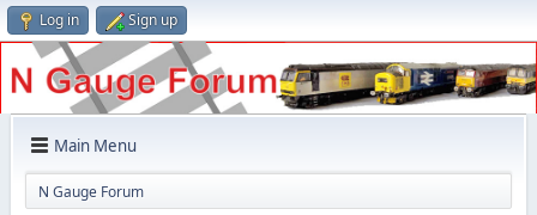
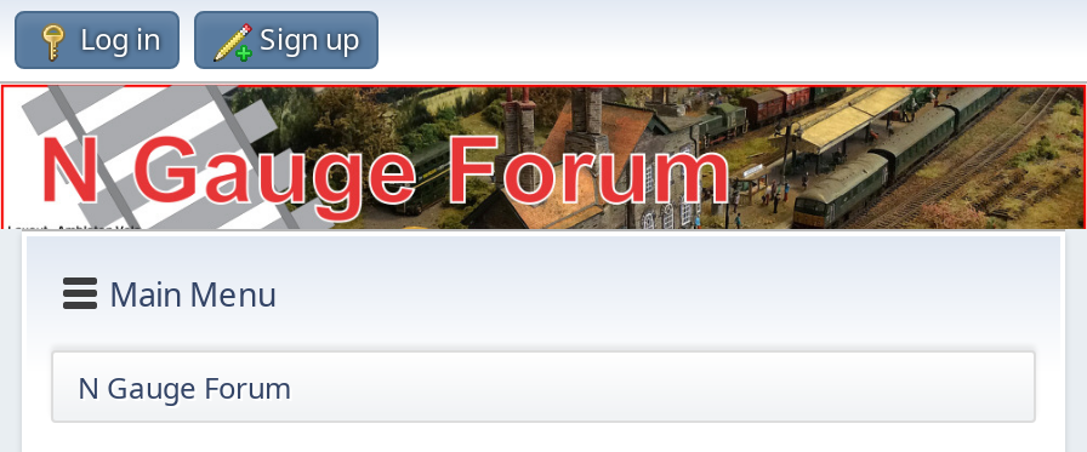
- [image]
+ [image]
